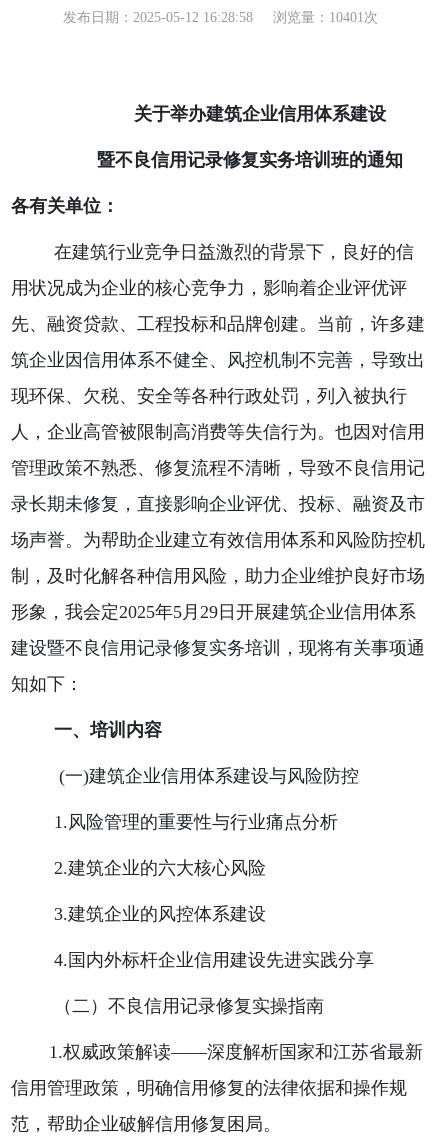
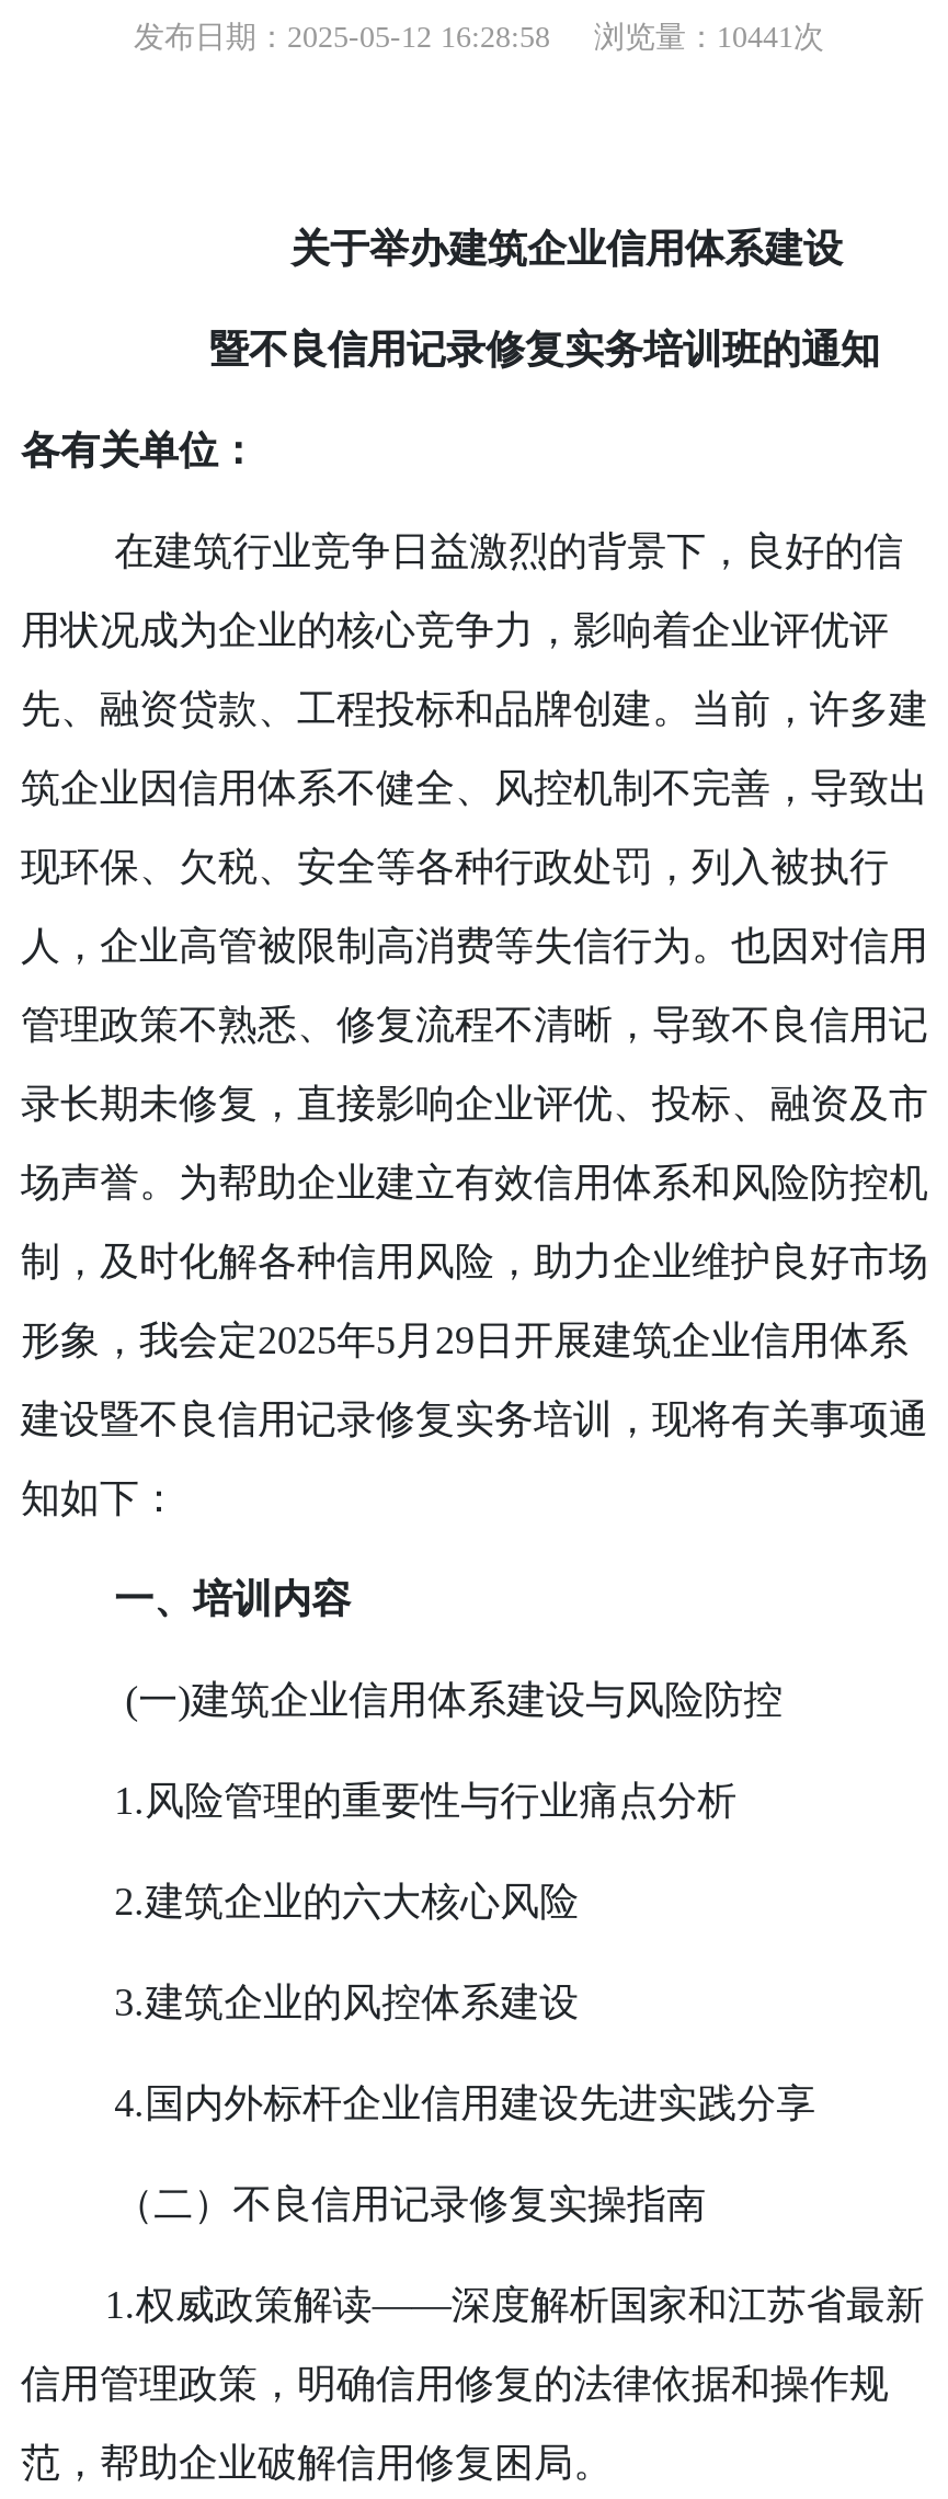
- 发布日期：2025-05-12 16:28:58 浏览量：10401次
+ 发布日期：2025-05-12 16:28:58 浏览量：10441次
